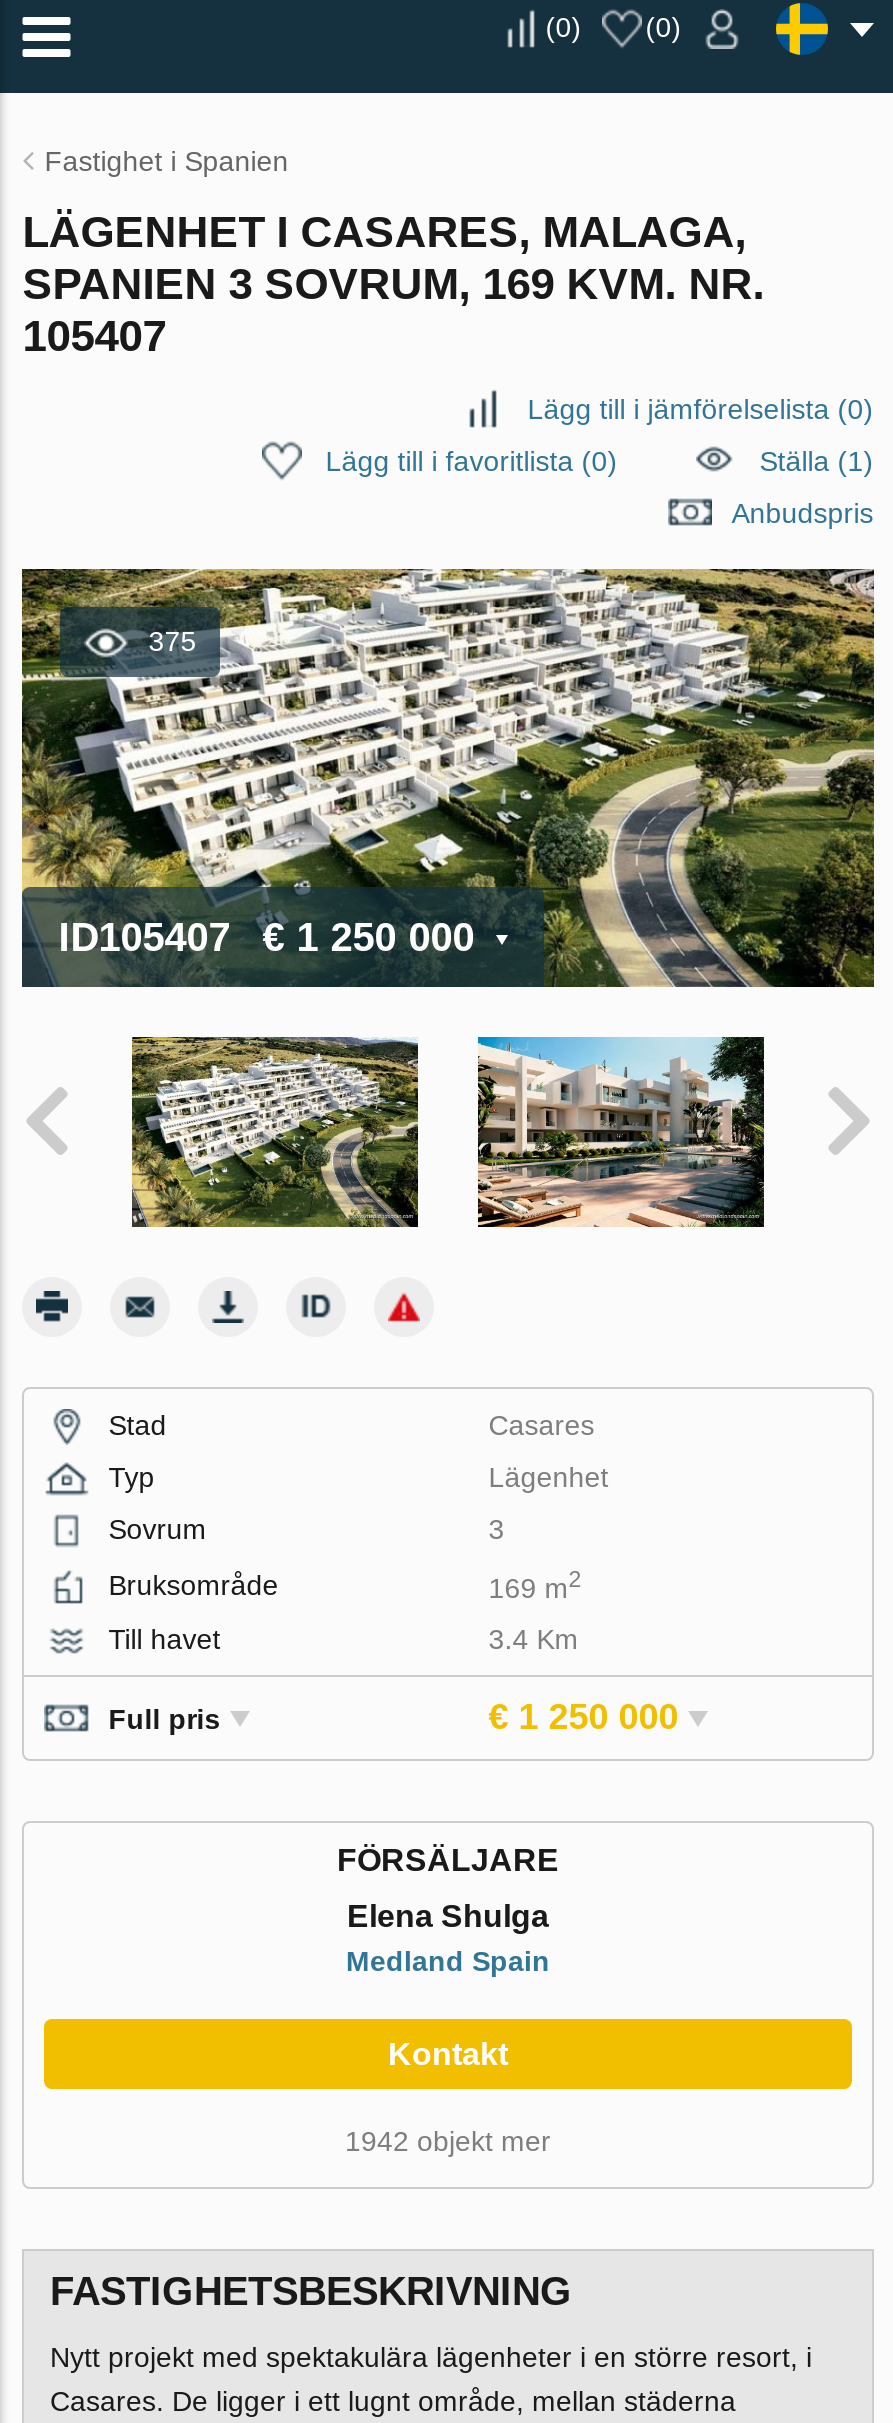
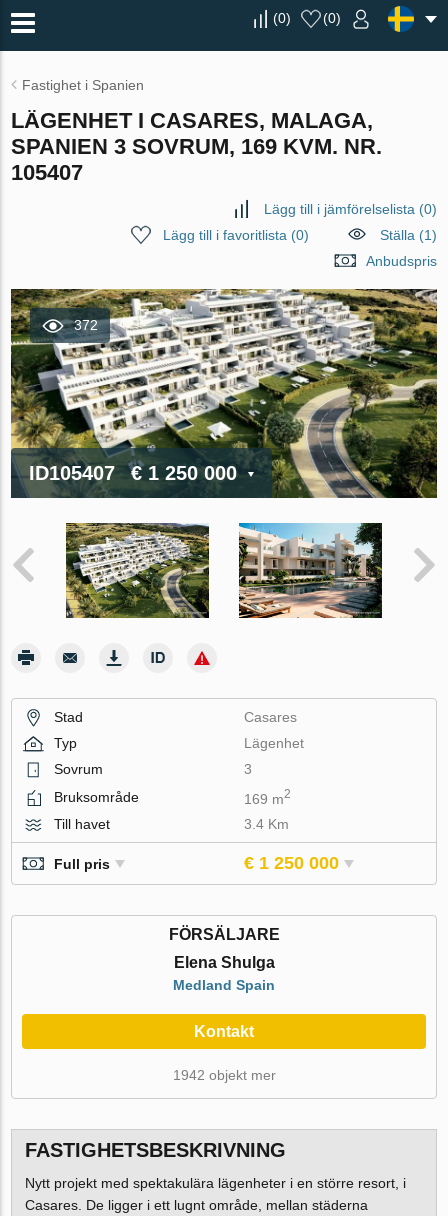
- 375
+ 372
